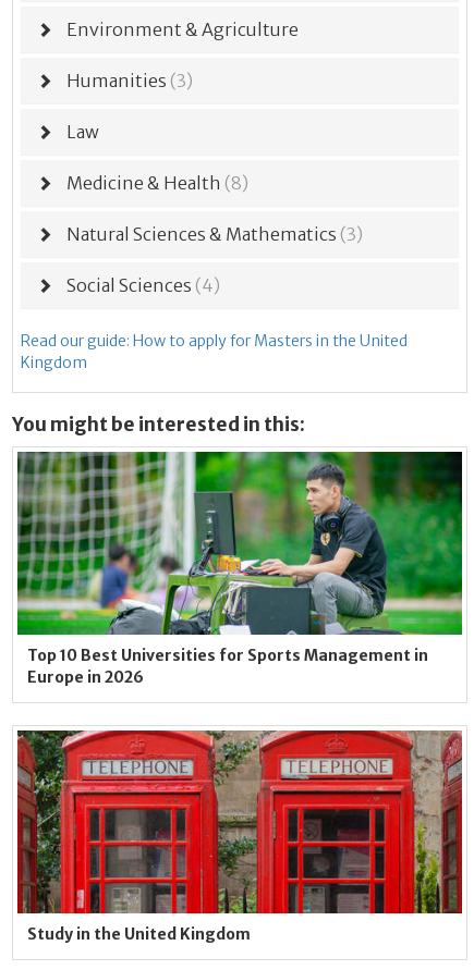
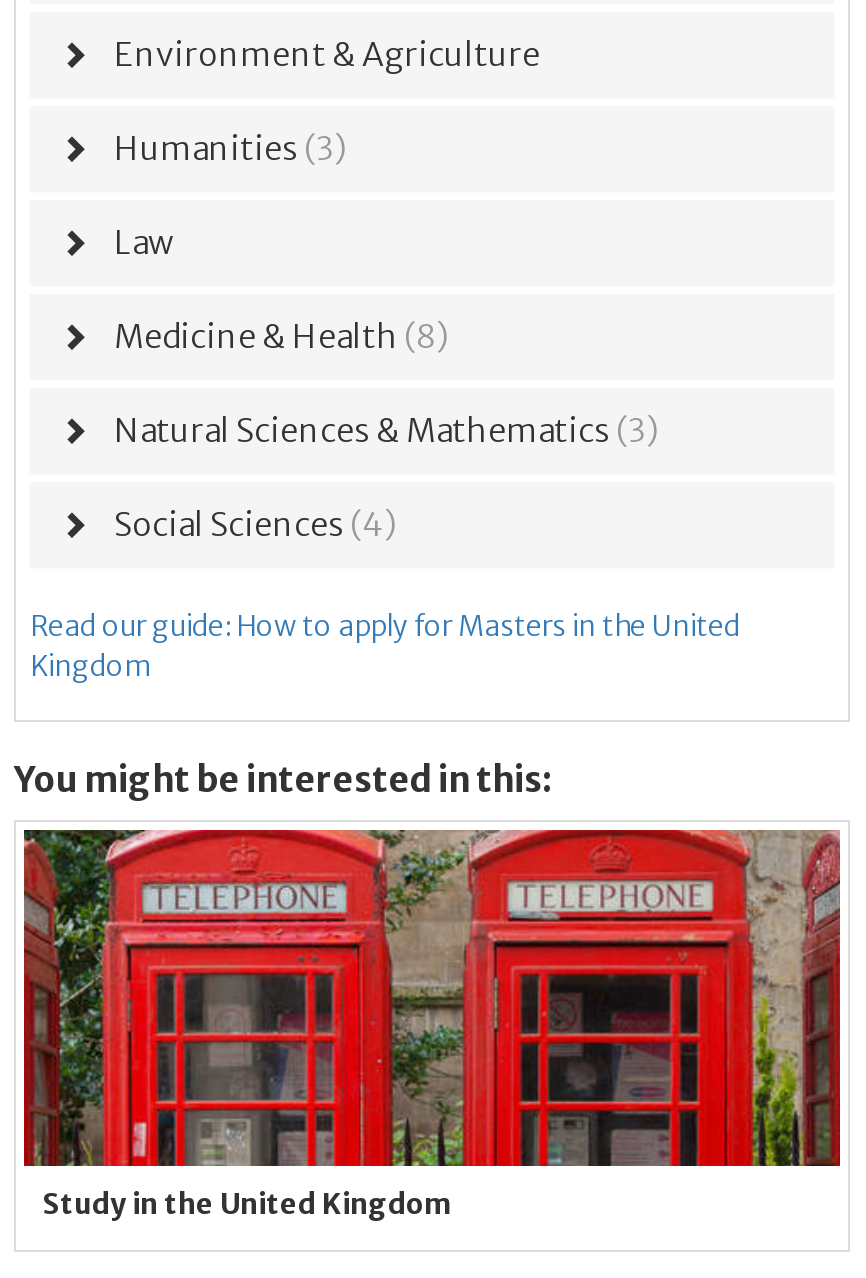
- [image]
- Top 10 Best Universities for Sports Management in
- Europe in 2026
